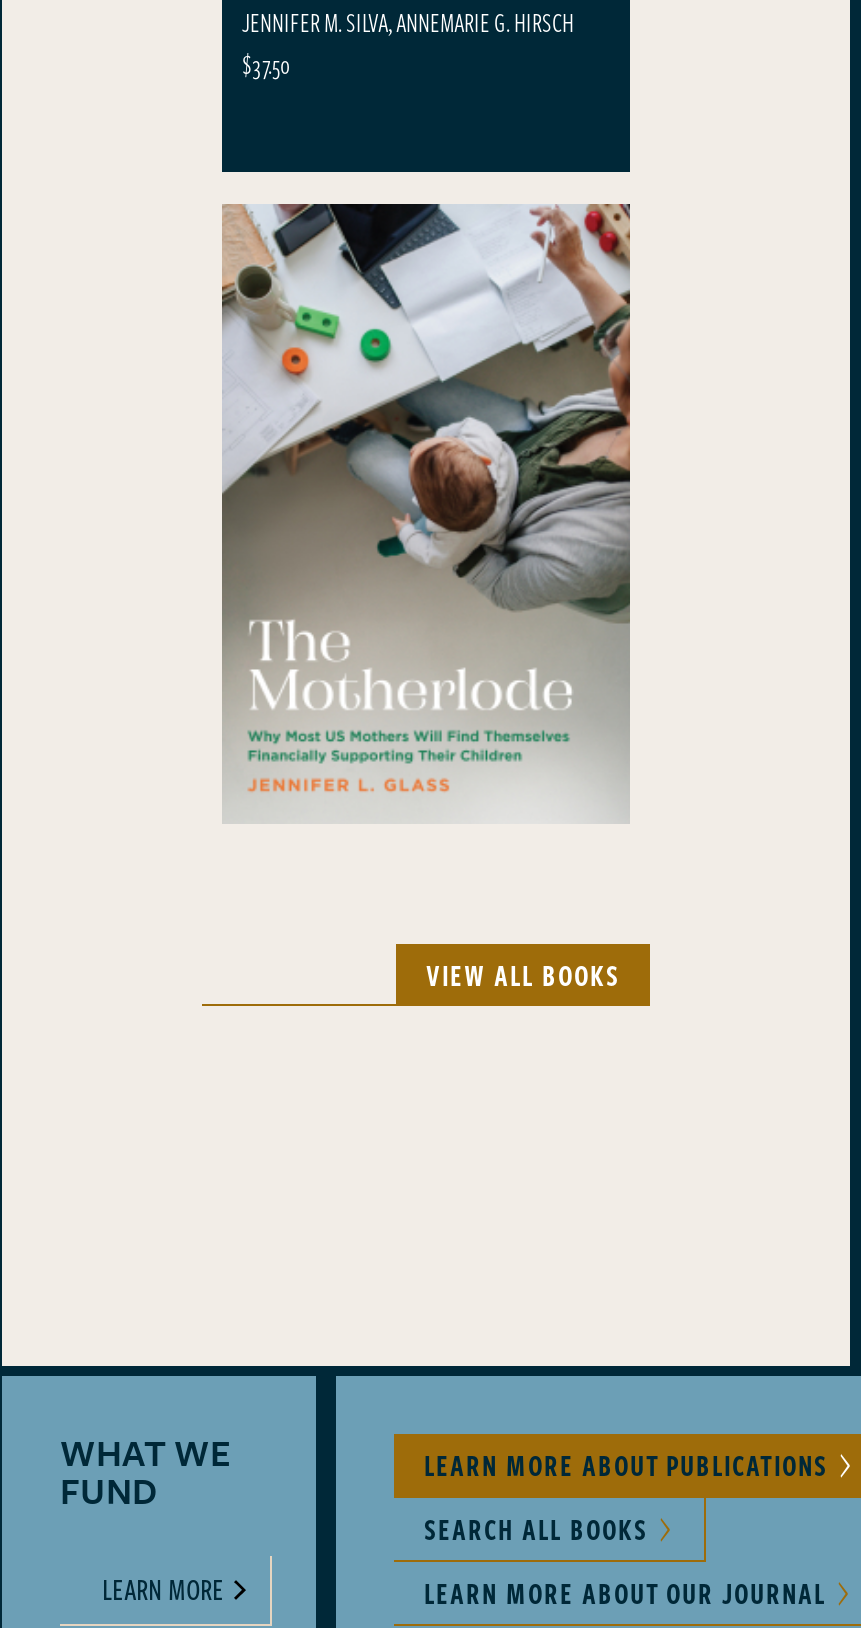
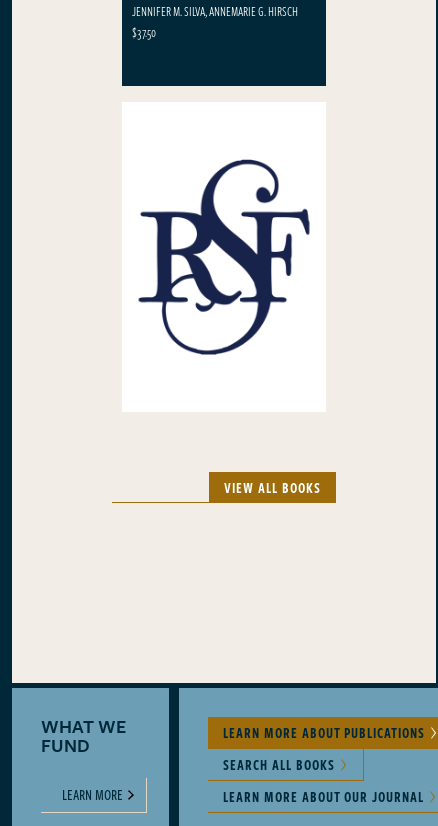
- [image]
+ [image]
